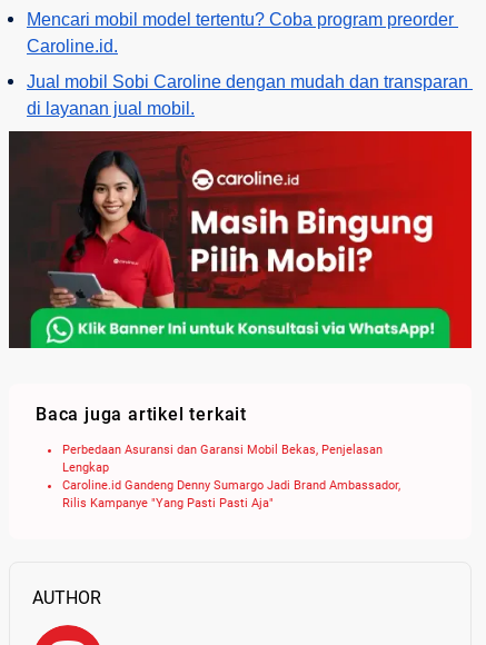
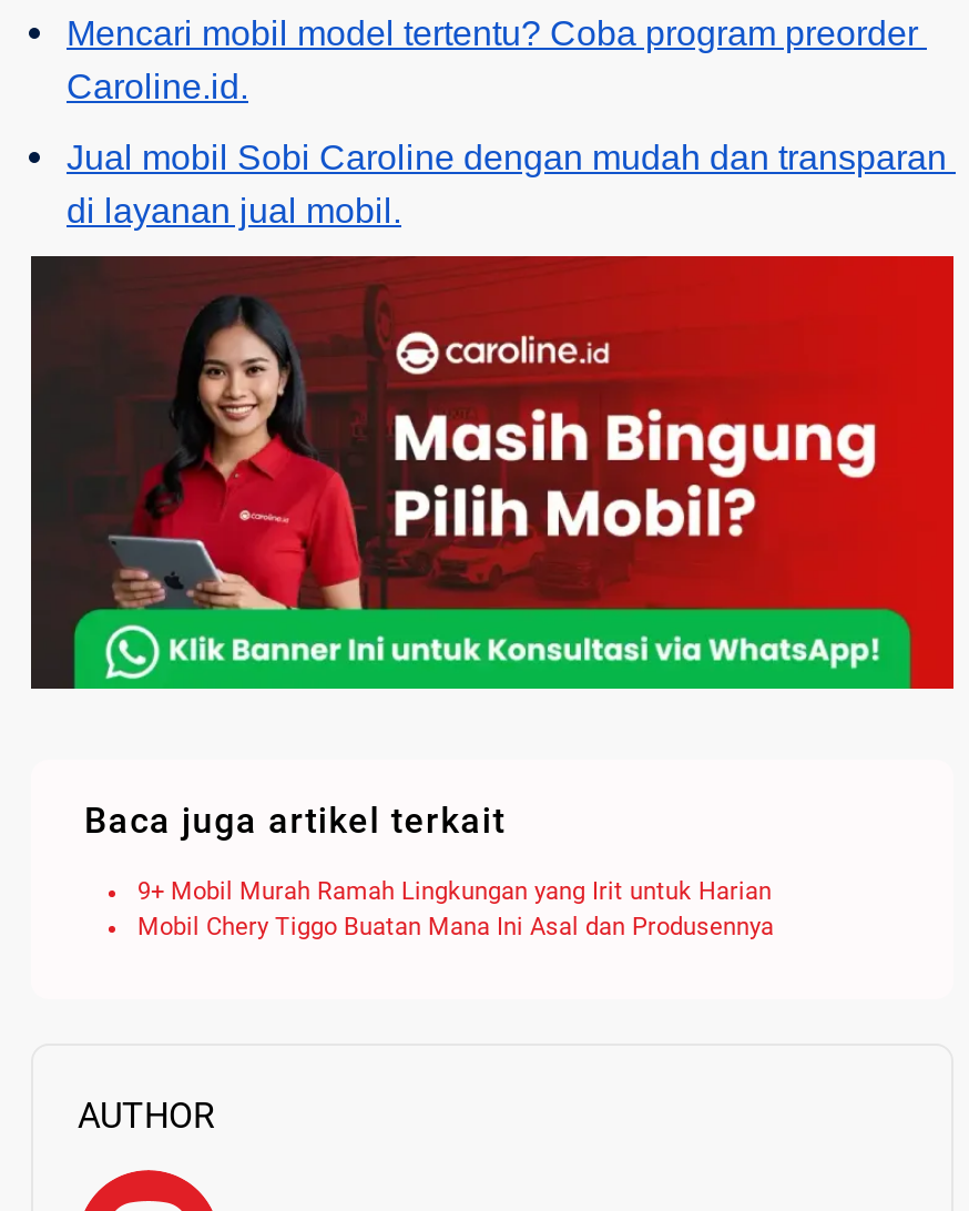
- Perbedaan Asuransi dan Garansi Mobil Bekas, Penjelasan
- Lengkap
- Caroline.id Gandeng Denny Sumargo Jadi Brand Ambassador,
- Rilis Kampanye "Yang Pasti Pasti Aja"
+ 9+ Mobil Murah Ramah Lingkungan yang Irit untuk Harian
+ Mobil Chery Tiggo Buatan Mana Ini Asal dan Produsennya
